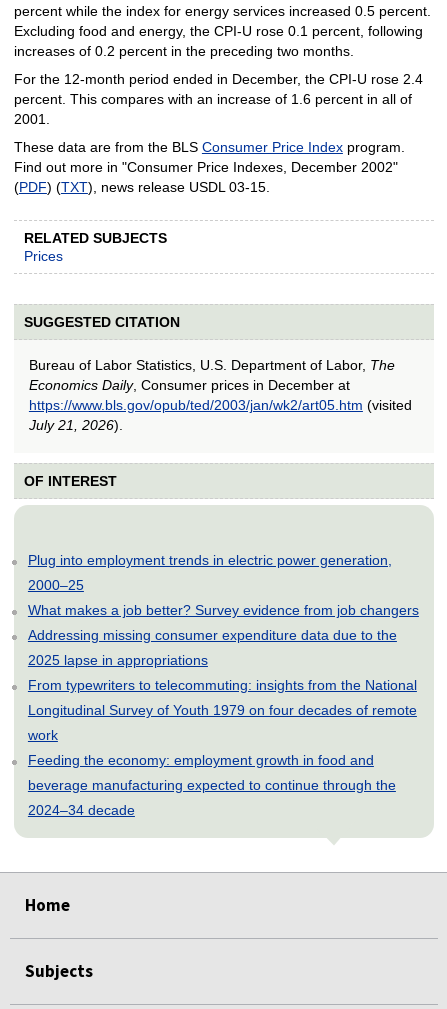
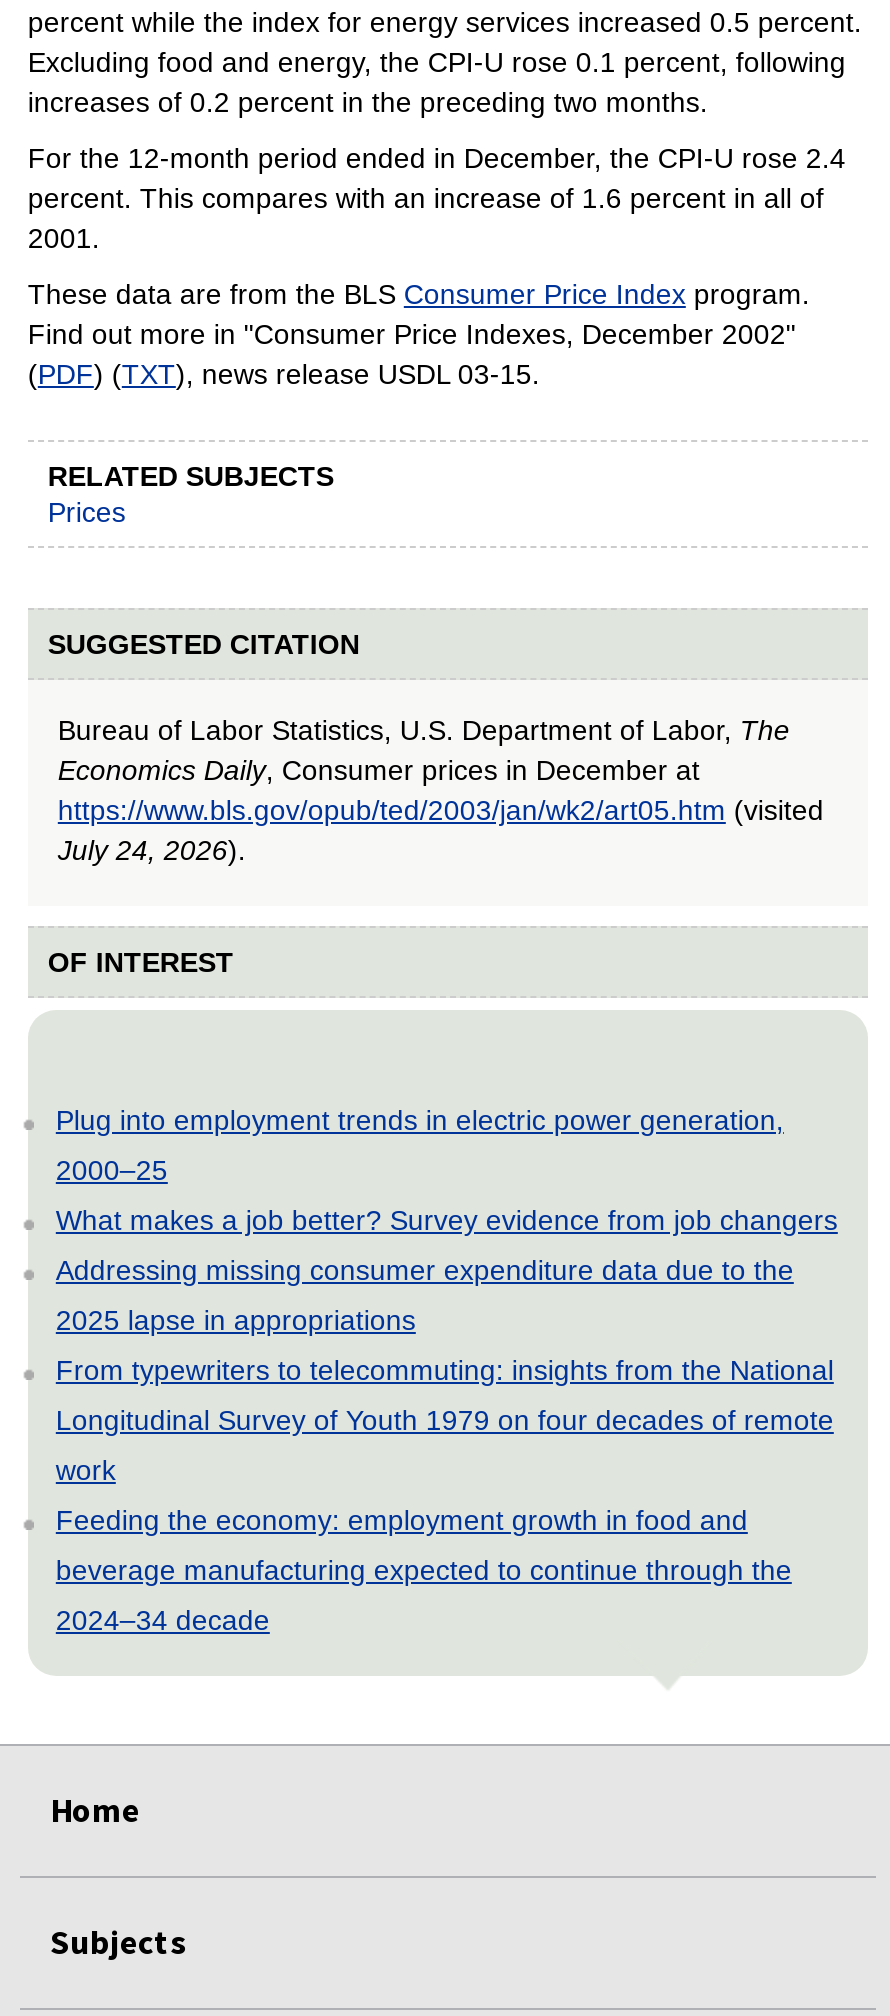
- July 21, 2026).
+ July 24, 2026).
